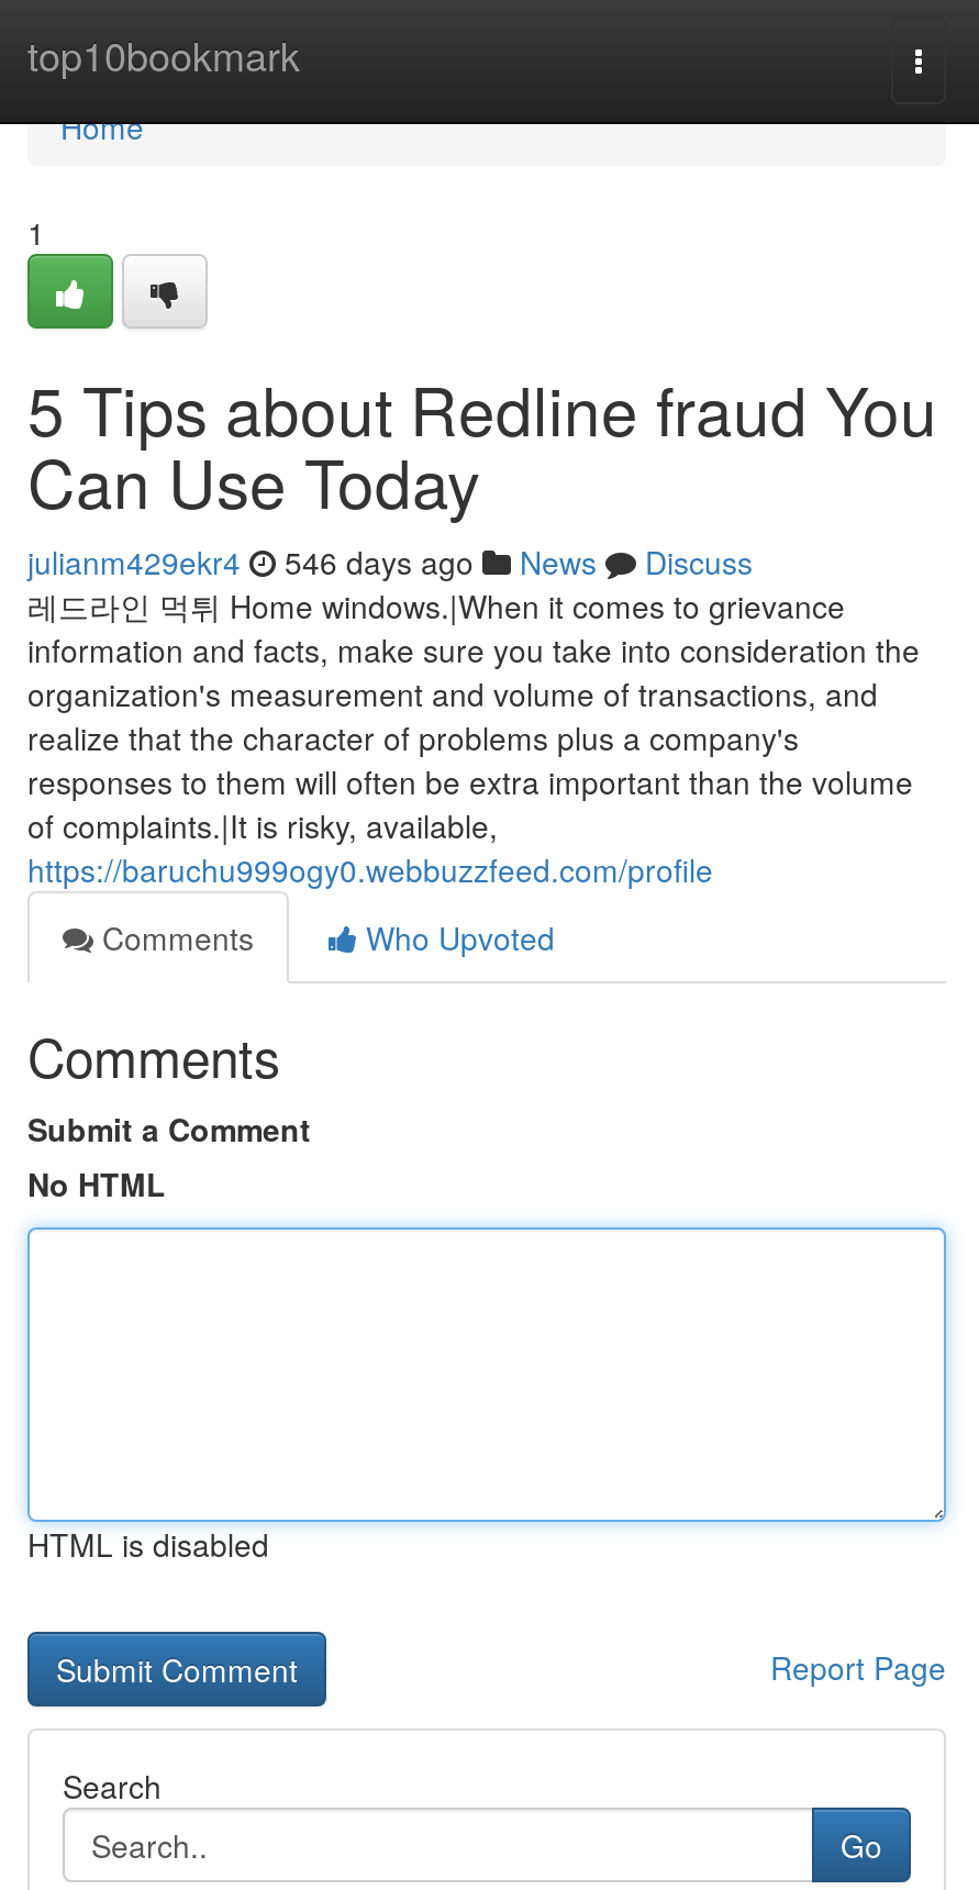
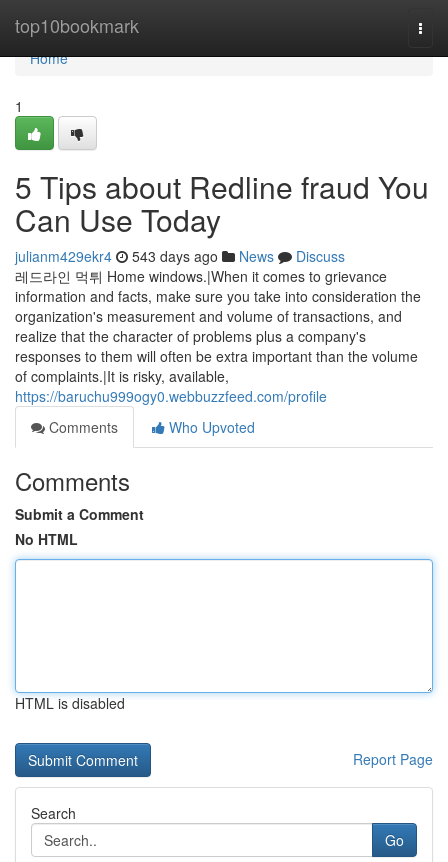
- julianm429ekr4 546 days ago News Discuss
+ julianm429ekr4 543 days ago News Discuss
